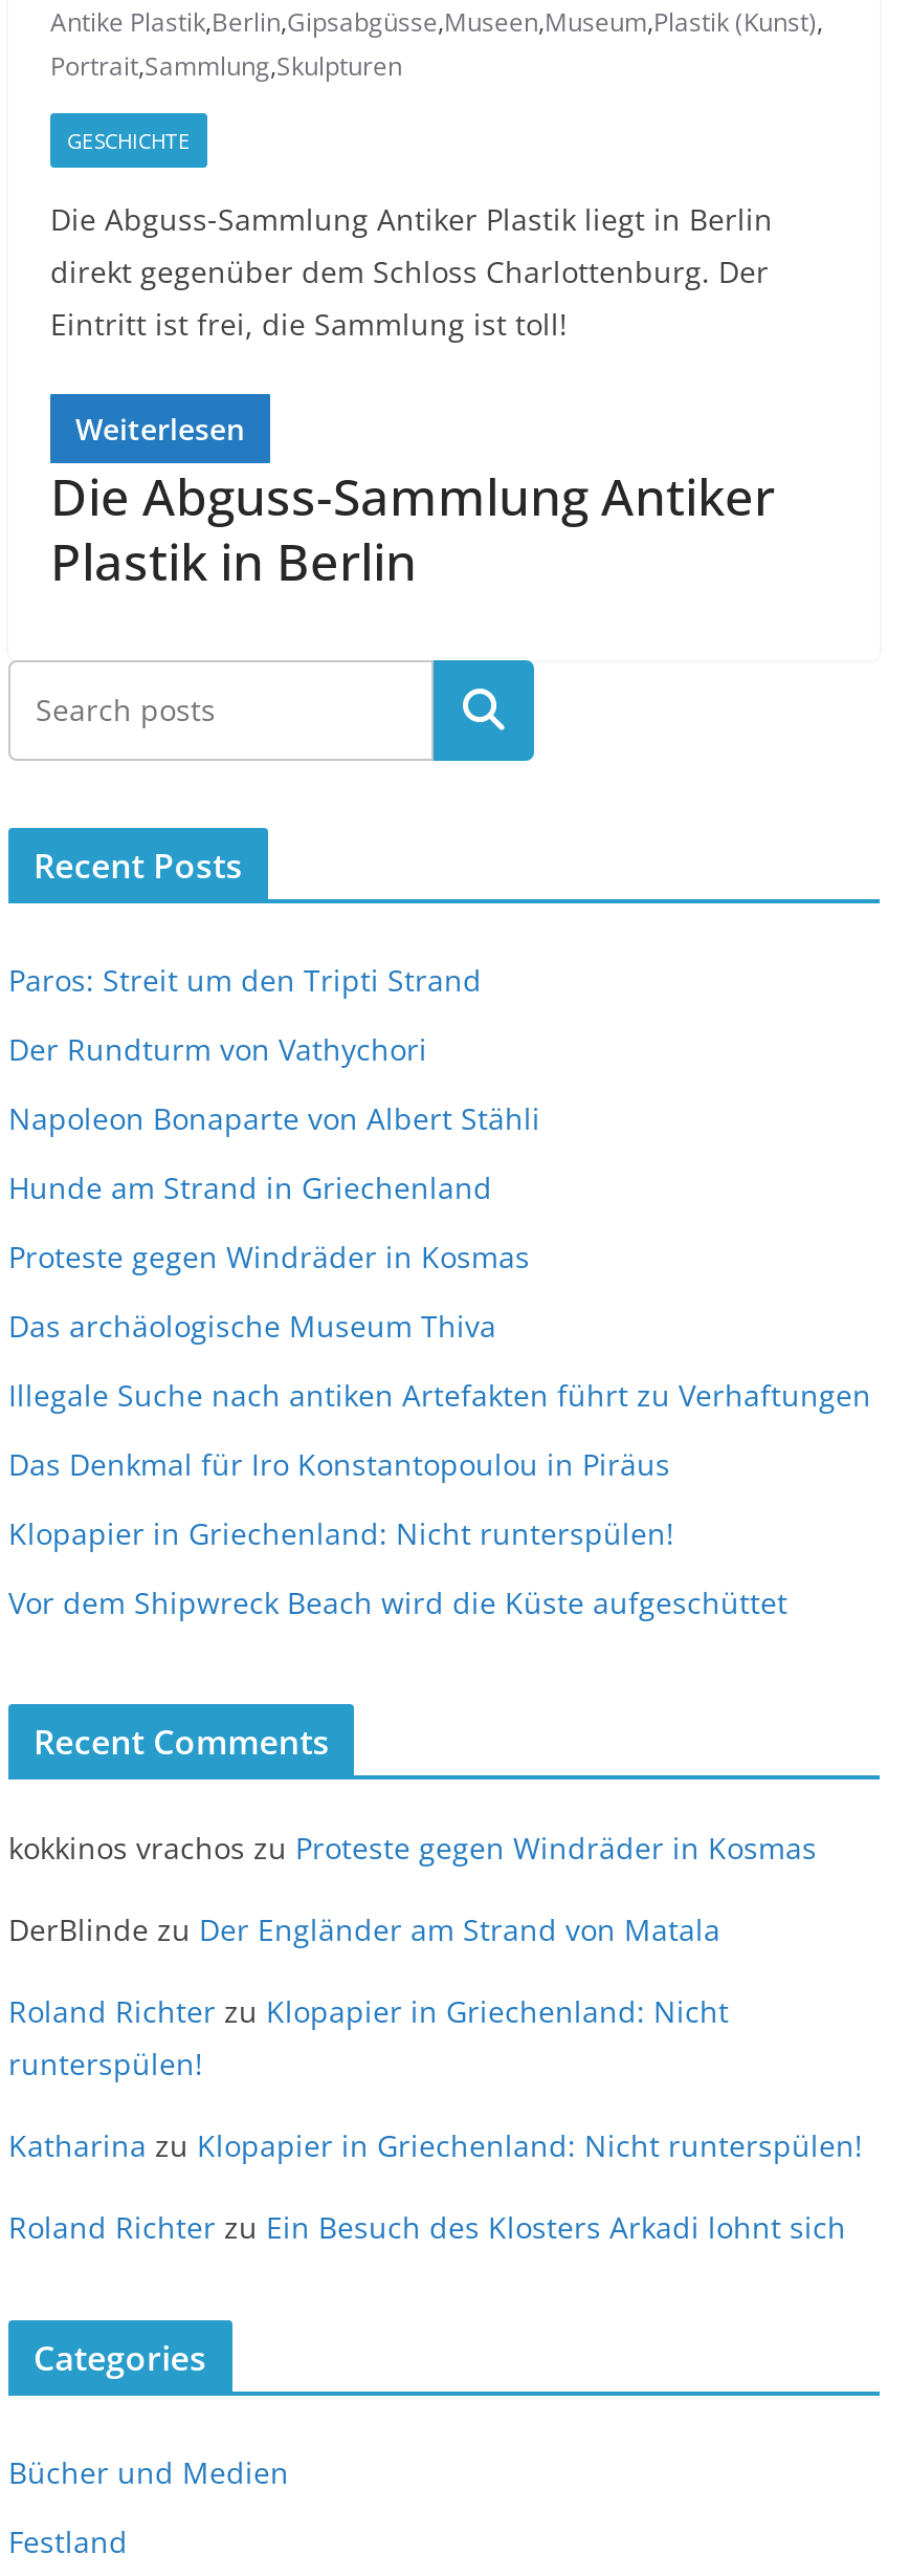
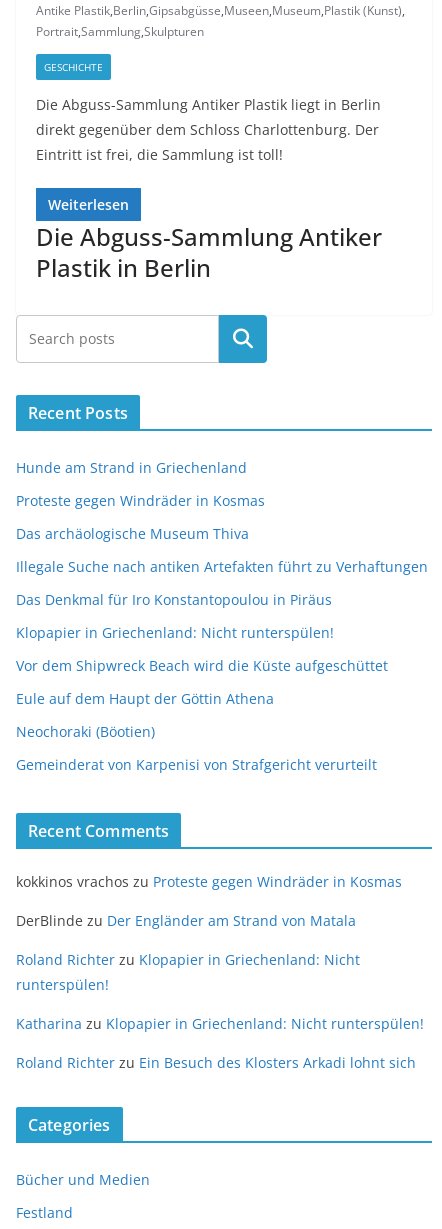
- Paros: Streit um den Tripti Strand
- Der Rundturm von Vathychori
- Napoleon Bonaparte von Albert Stähli

moved up: Hunde am Strand in Griechenland | Proteste gegen Windräder in Kosmas | Das archäologische Museum Thiva | Illegale Suche nach antiken Artefakten führt zu Verhaftungen | Das Denkmal für Iro Konstantopoulou in Piräus | Klopapier in Griechenland: Nicht runterspülen! | Vor dem Shipwreck Beach wird die Küste aufgeschüttet

+ Eule auf dem Haupt der Göttin Athena
+ Neochoraki (Böotien)
+ Gemeinderat von Karpenisi von Strafgericht verurteilt
